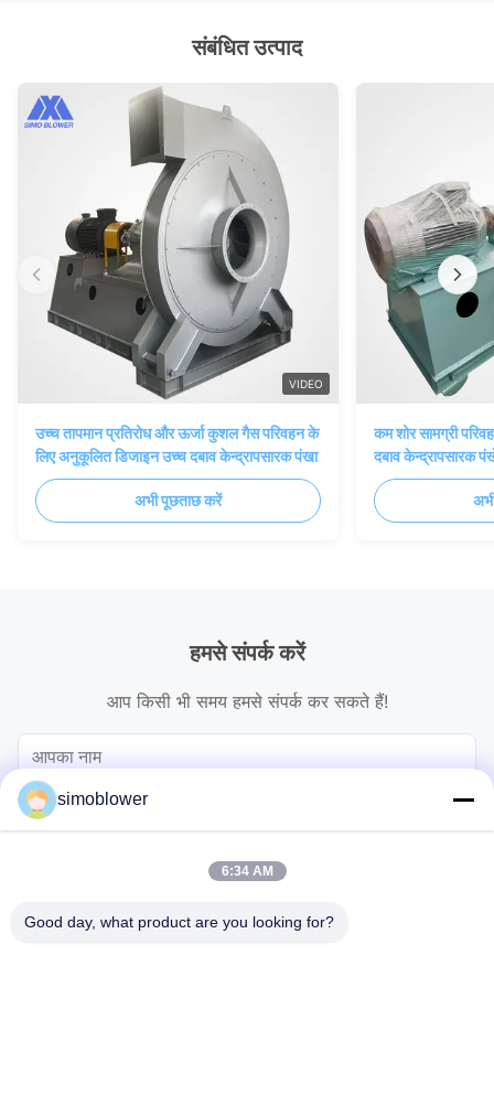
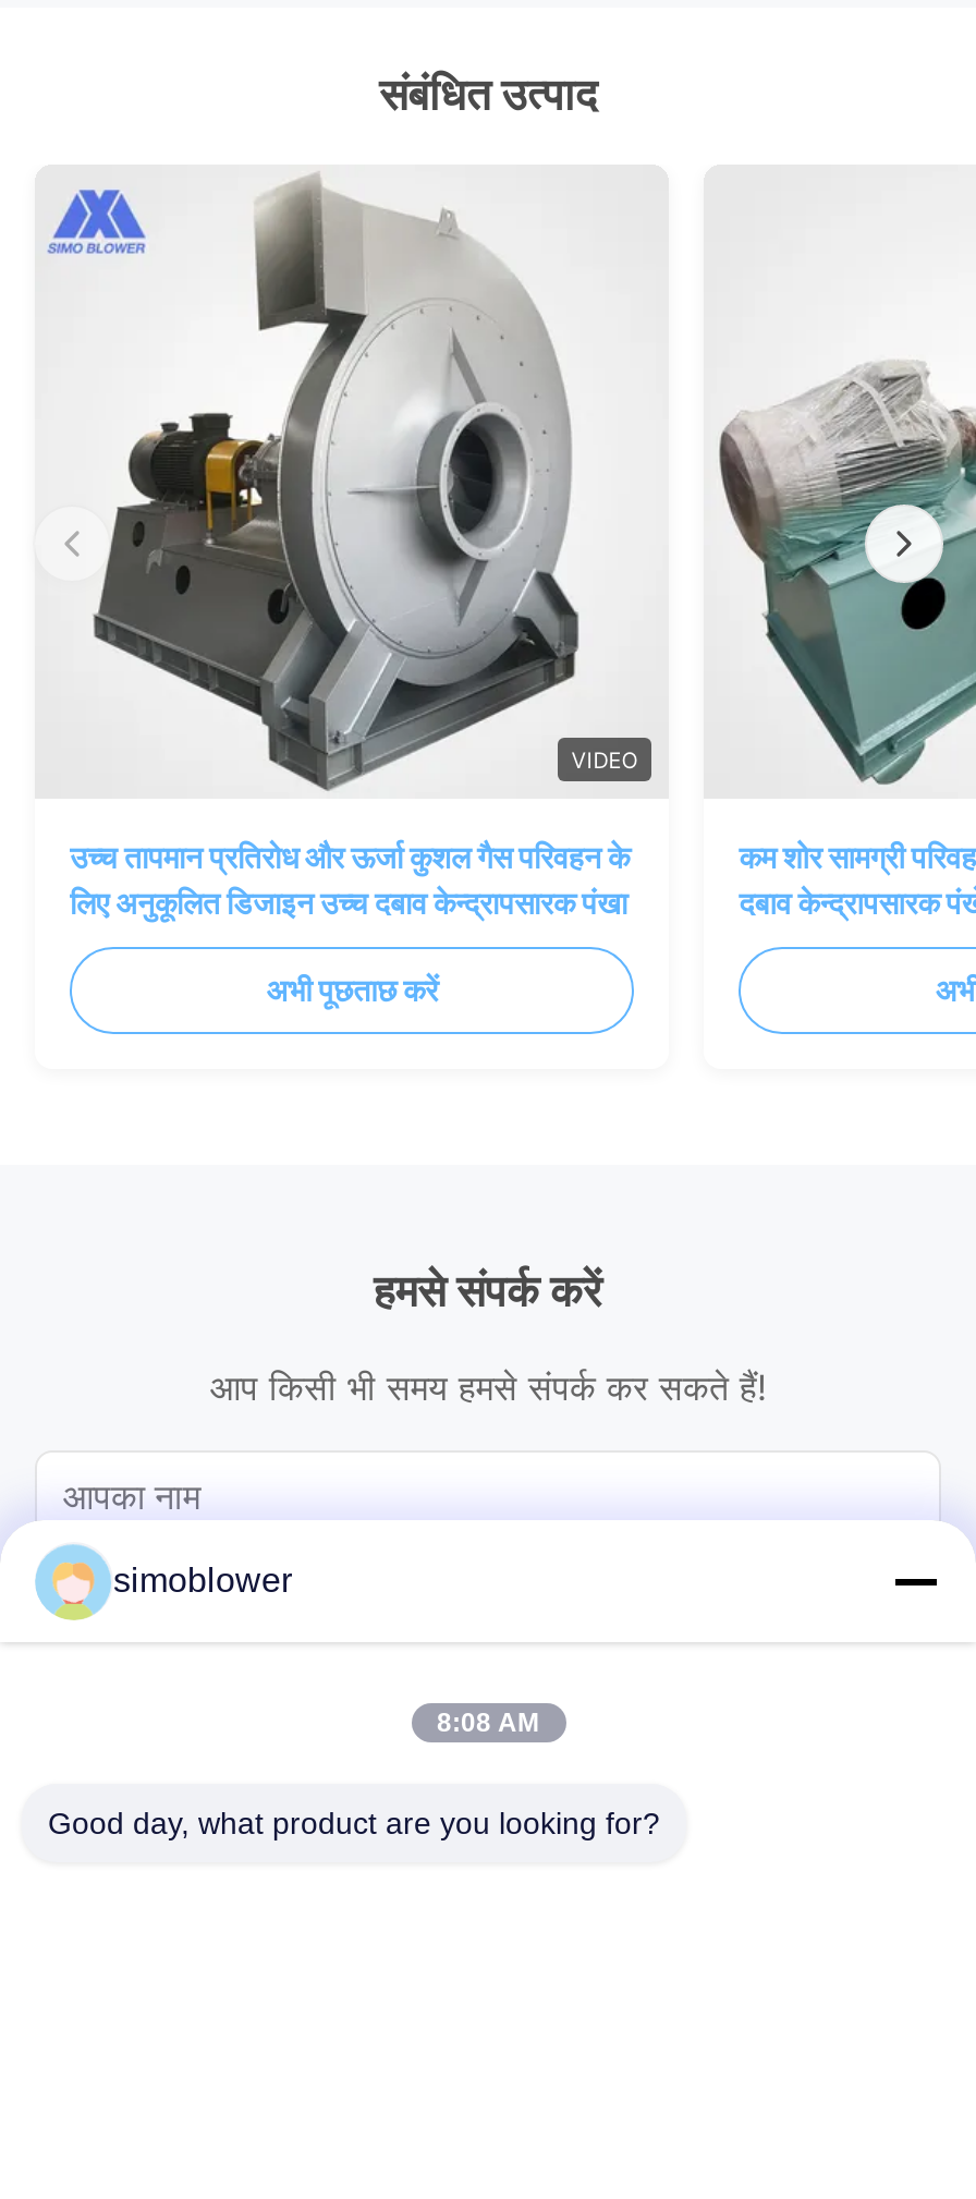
- 6:34 AM
+ 8:08 AM
